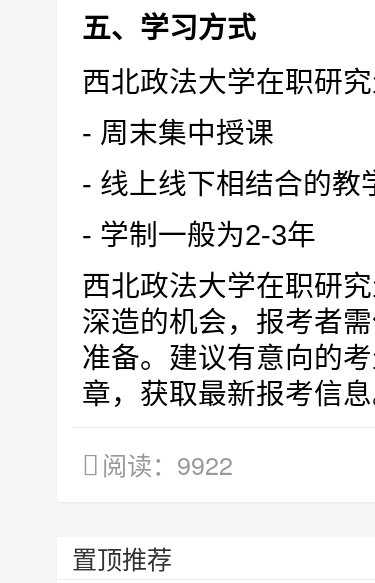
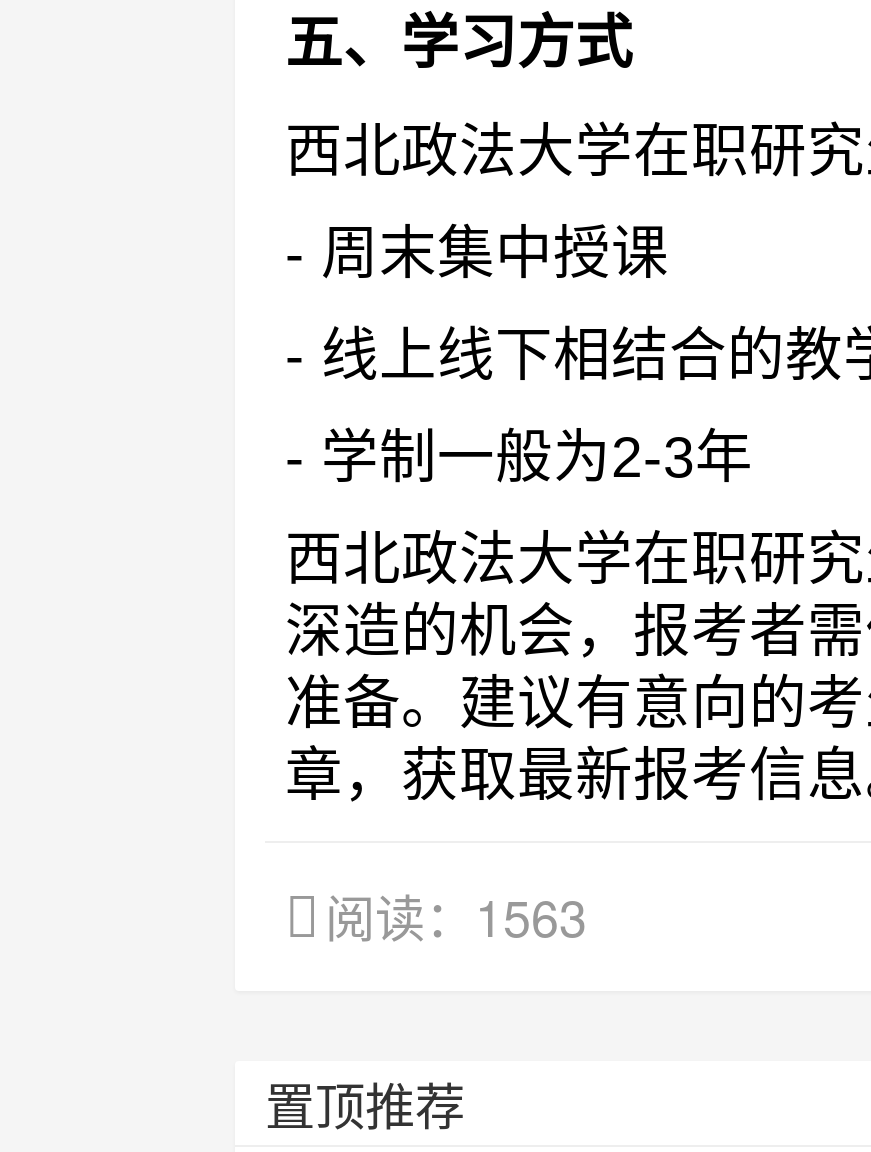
- 阅读：9922
+ 阅读：1563
